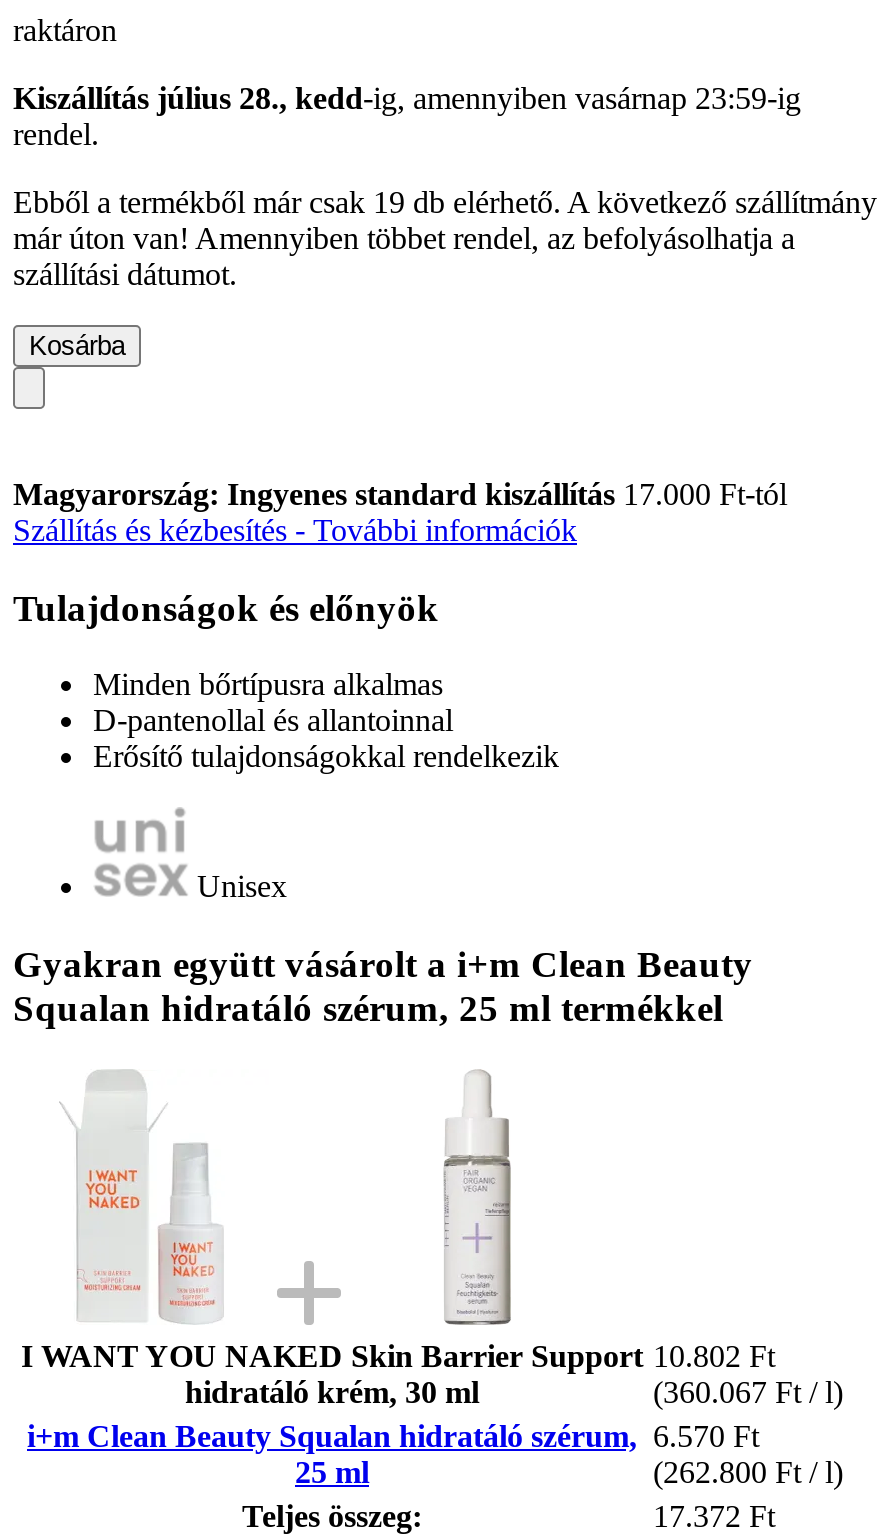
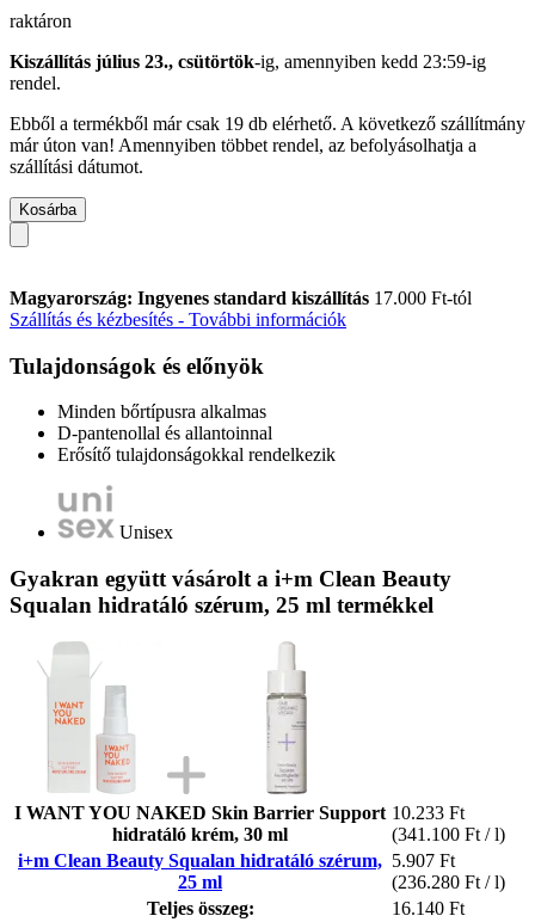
- Kiszállítás július 28., kedd-ig, amennyiben vasárnap 23:59-ig
+ Kiszállítás július 23., csütörtök-ig, amennyiben kedd 23:59-ig

- I WANT YOU NAKED Skin Barrier Support 10.802 Ft
+ I WANT YOU NAKED Skin Barrier Support 10.233 Ft

- (360.067 Ft / l)
+ (341.100 Ft / l)

- i+m Clean Beauty Squalan hidratáló szérum, 6.570 Ft
+ i+m Clean Beauty Squalan hidratáló szérum, 5.907 Ft

- (262.800 Ft / l)
+ (236.280 Ft / l)

- 17.372 Ft
+ 16.140 Ft
